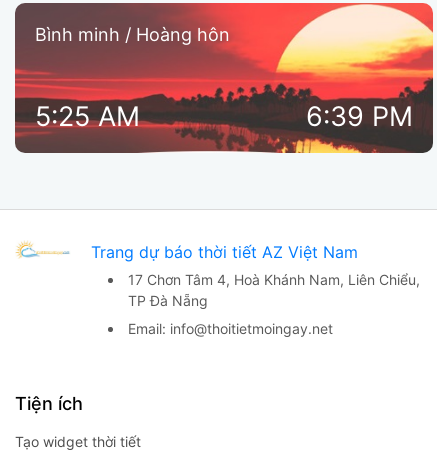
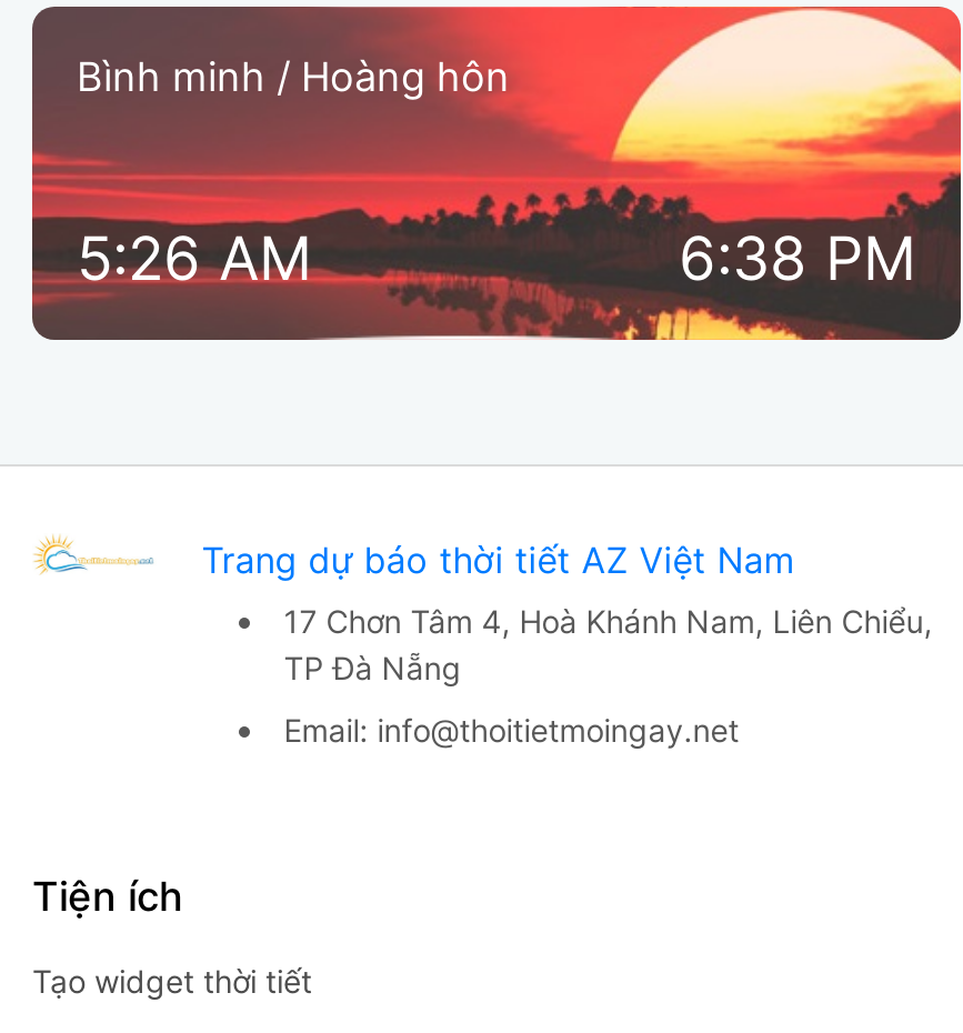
- 5:25 AM
+ 5:26 AM

- 6:39 PM
+ 6:38 PM
